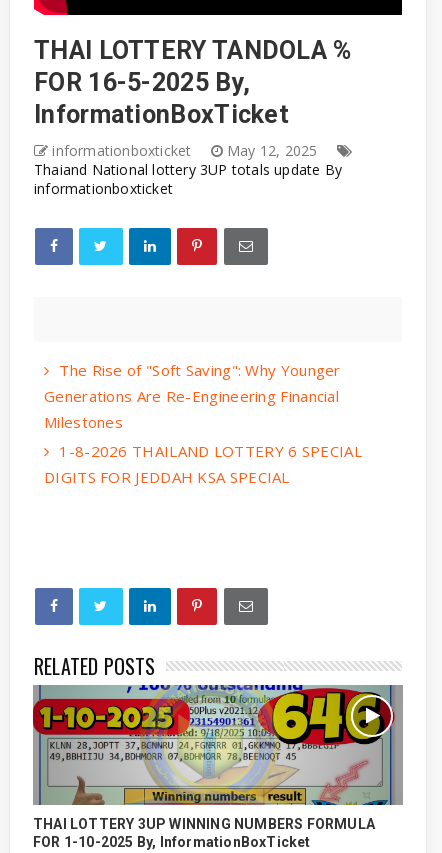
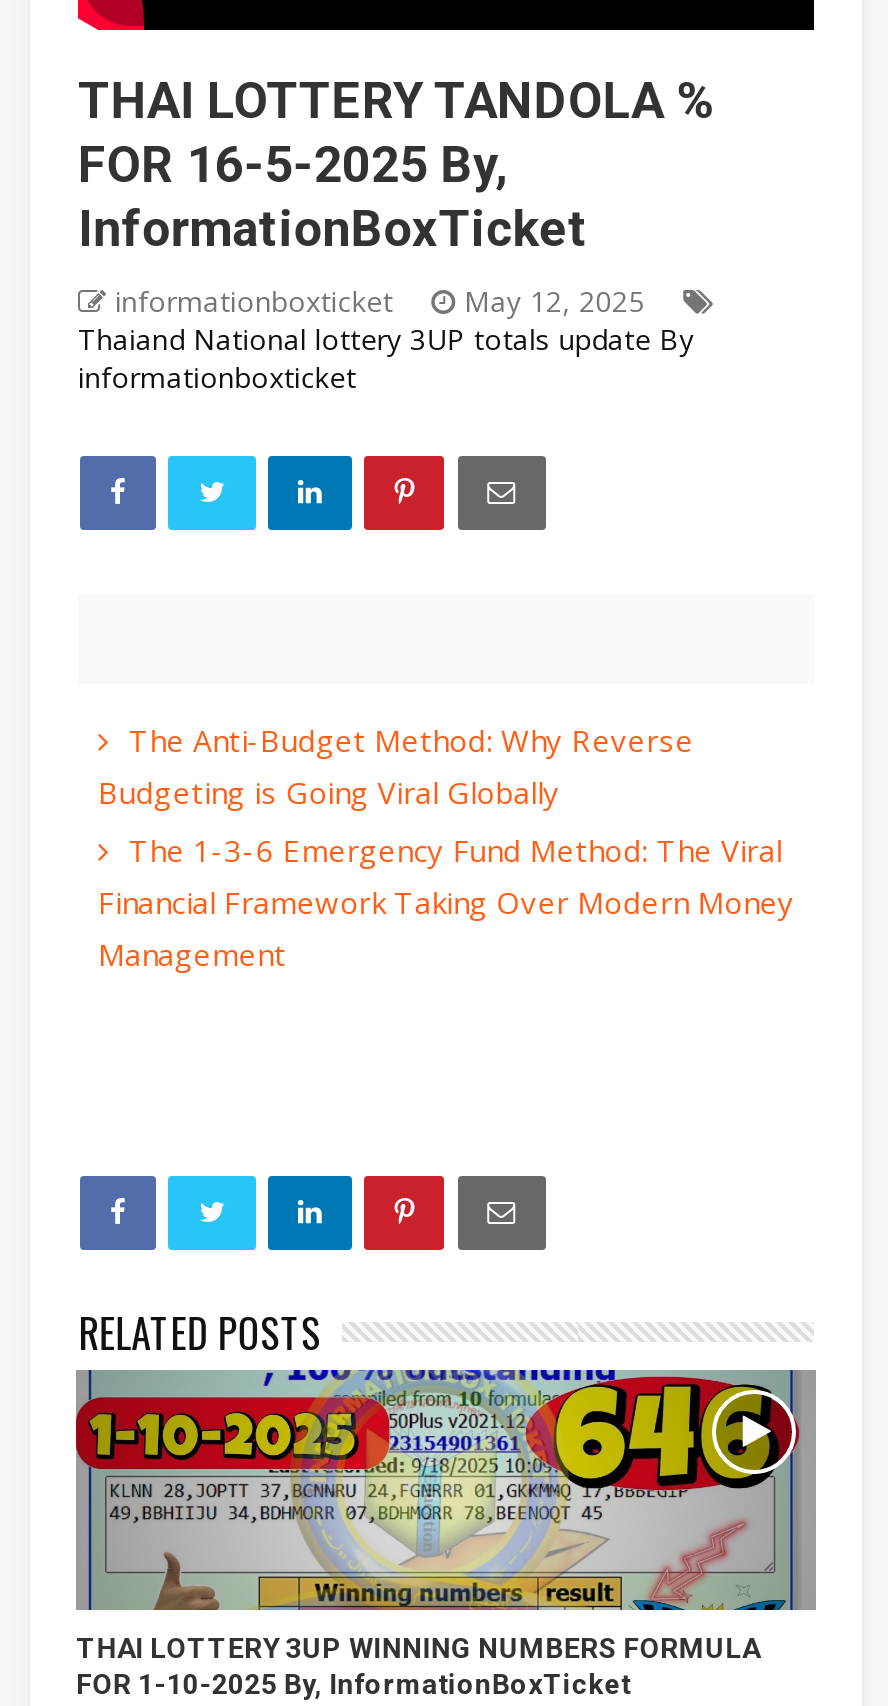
- The Rise of "Soft Saving": Why Younger
- Generations Are Re-Engineering Financial
- Milestones
- 1-8-2026 THAILAND LOTTERY 6 SPECIAL
- DIGITS FOR JEDDAH KSA SPECIAL
+ The Anti-Budget Method: Why Reverse
+ Budgeting is Going Viral Globally
+ The 1-3-6 Emergency Fund Method: The Viral
+ Financial Framework Taking Over Modern Money
+ Management
